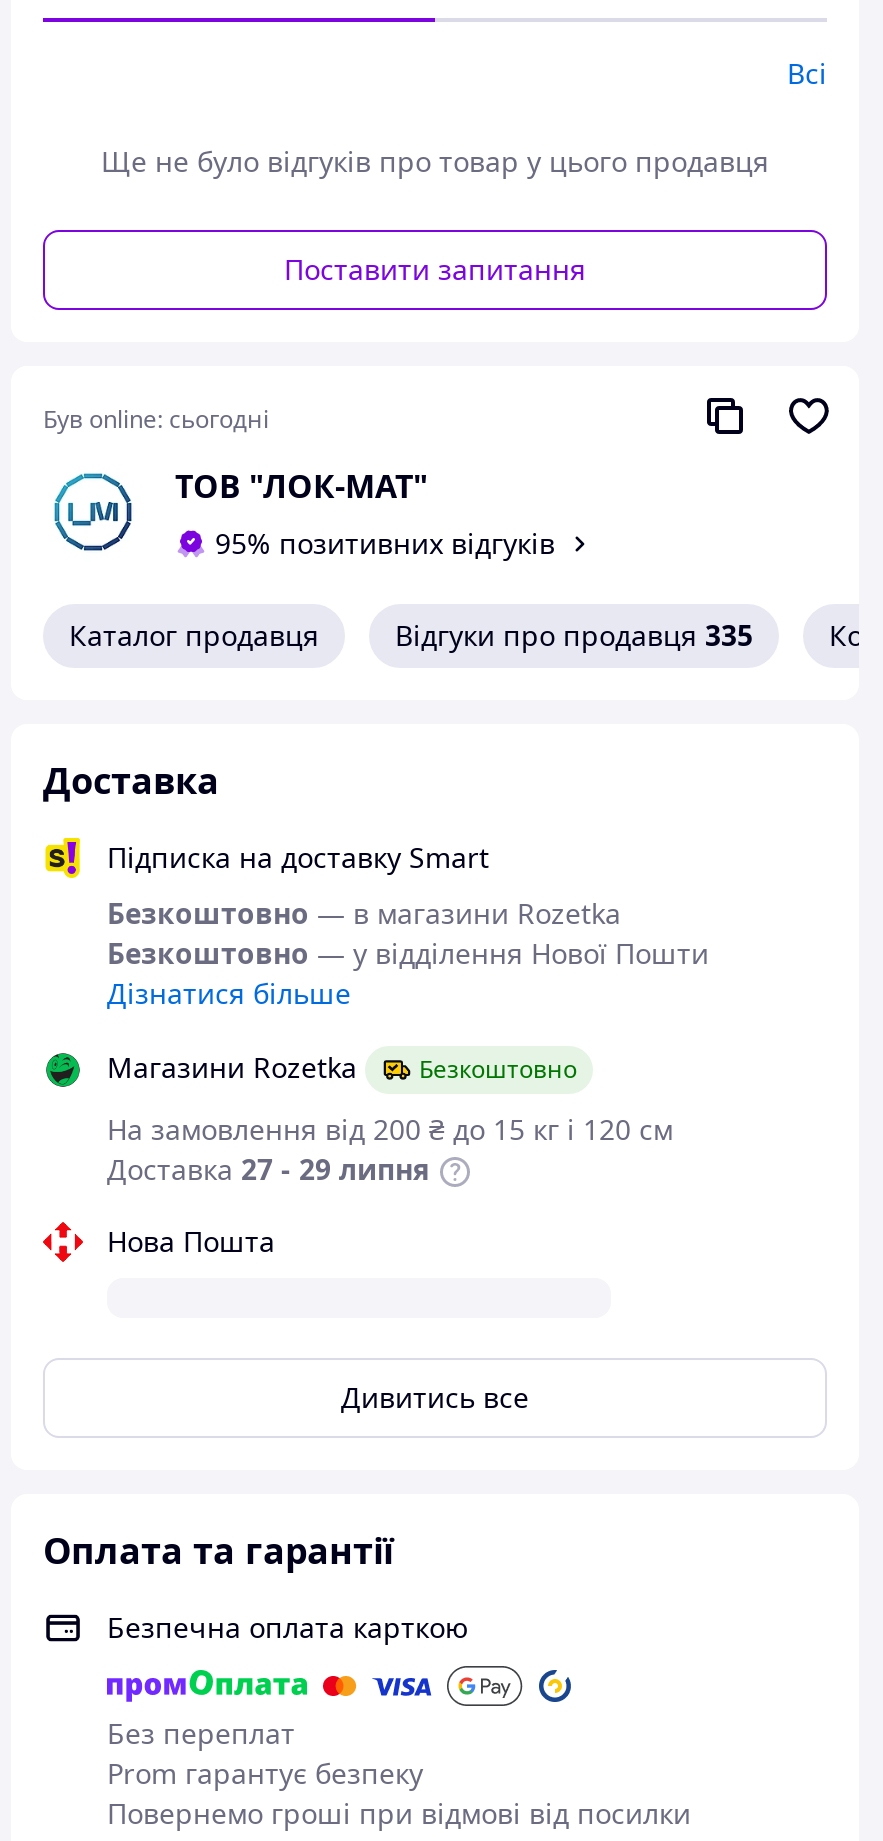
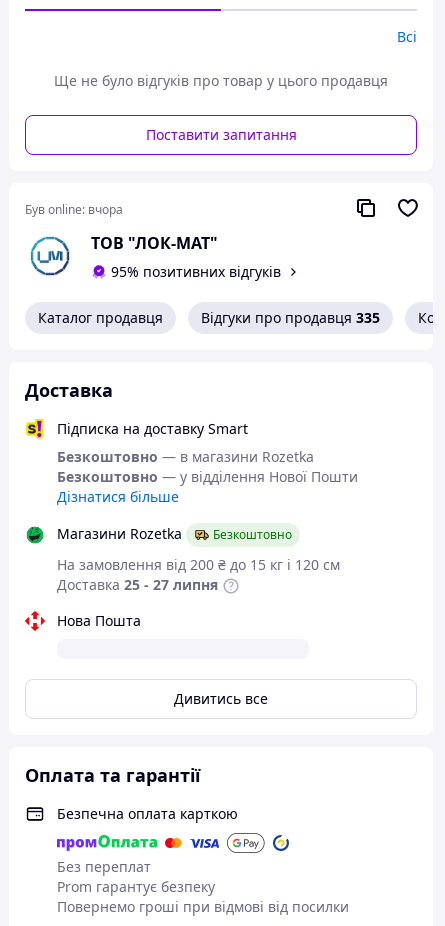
- Був online: сьогодні
+ Був online: вчора

- Доставка 27 - 29 липня
+ Доставка 25 - 27 липня
